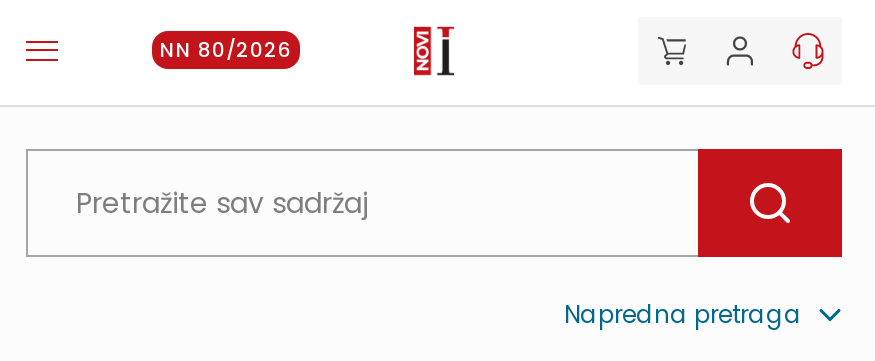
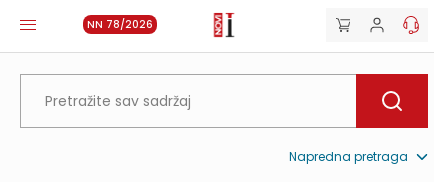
- NN 80/2026
+ NN 78/2026
